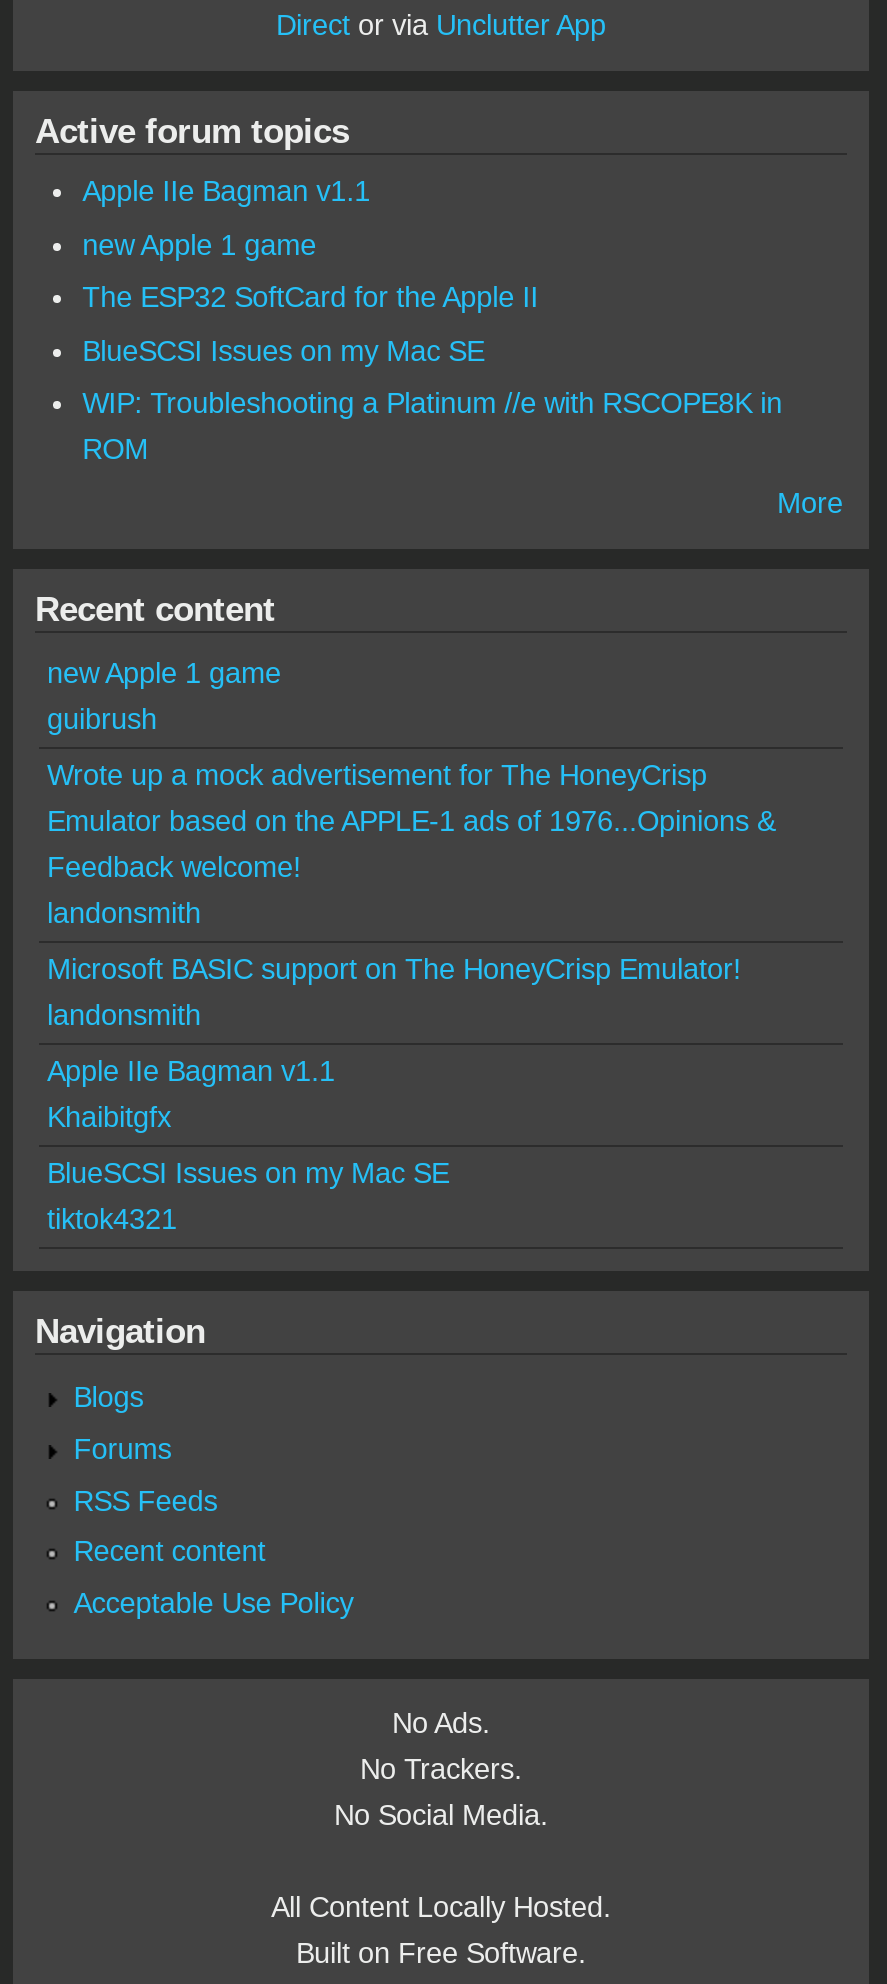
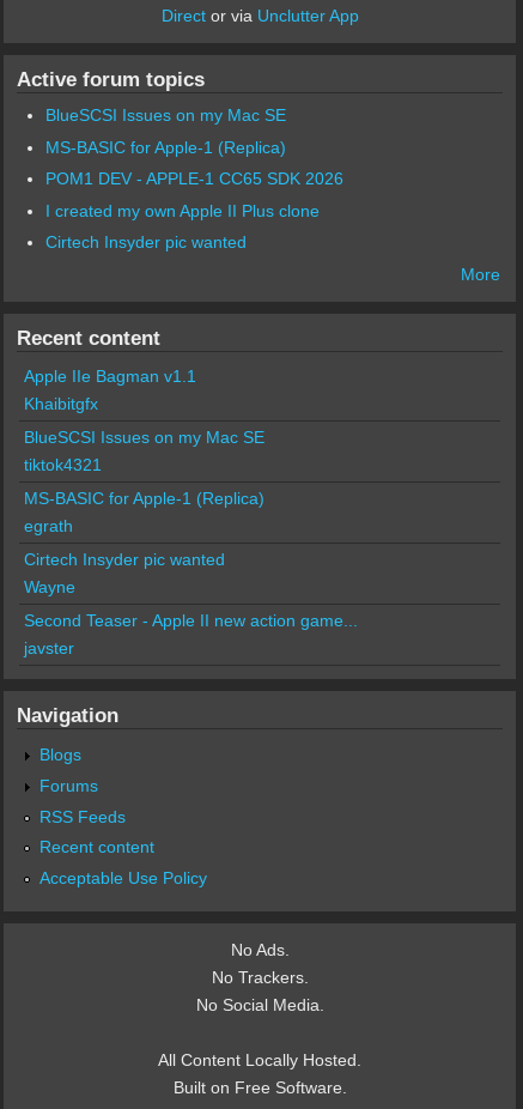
- Apple IIe Bagman v1.1
- new Apple 1 game
- The ESP32 SoftCard for the Apple II

- WIP: Troubleshooting a Platinum //e with RSCOPE8K in
- ROM
+ MS-BASIC for Apple-1 (Replica)
+ POM1 DEV - APPLE-1 CC65 SDK 2026
+ I created my own Apple II Plus clone
+ Cirtech Insyder pic wanted

- new Apple 1 game
- guibrush
- Wrote up a mock advertisement for The HoneyCrisp
- Emulator based on the APPLE-1 ads of 1976...Opinions &
- Feedback welcome!
- landonsmith
- Microsoft BASIC support on The HoneyCrisp Emulator!
- landonsmith

moved up: Apple IIe Bagman v1.1 | Khaibitgfx | BlueSCSI Issues on my Mac SE | tiktok4321

+ MS-BASIC for Apple-1 (Replica)
+ egrath
+ Cirtech Insyder pic wanted
+ Wayne
+ Second Teaser - Apple II new action game...
+ javster
